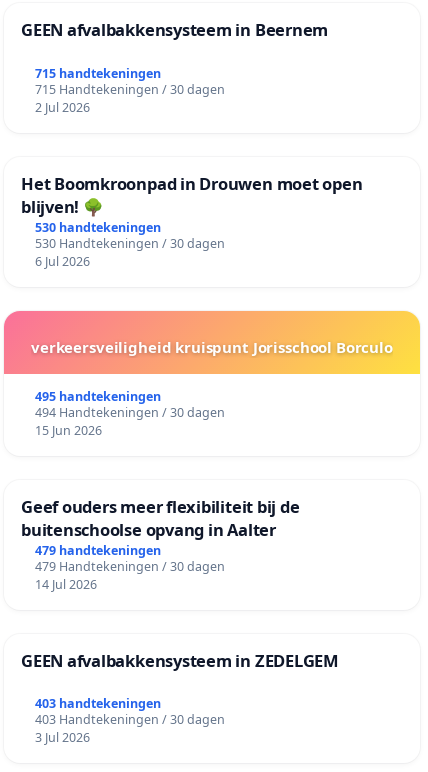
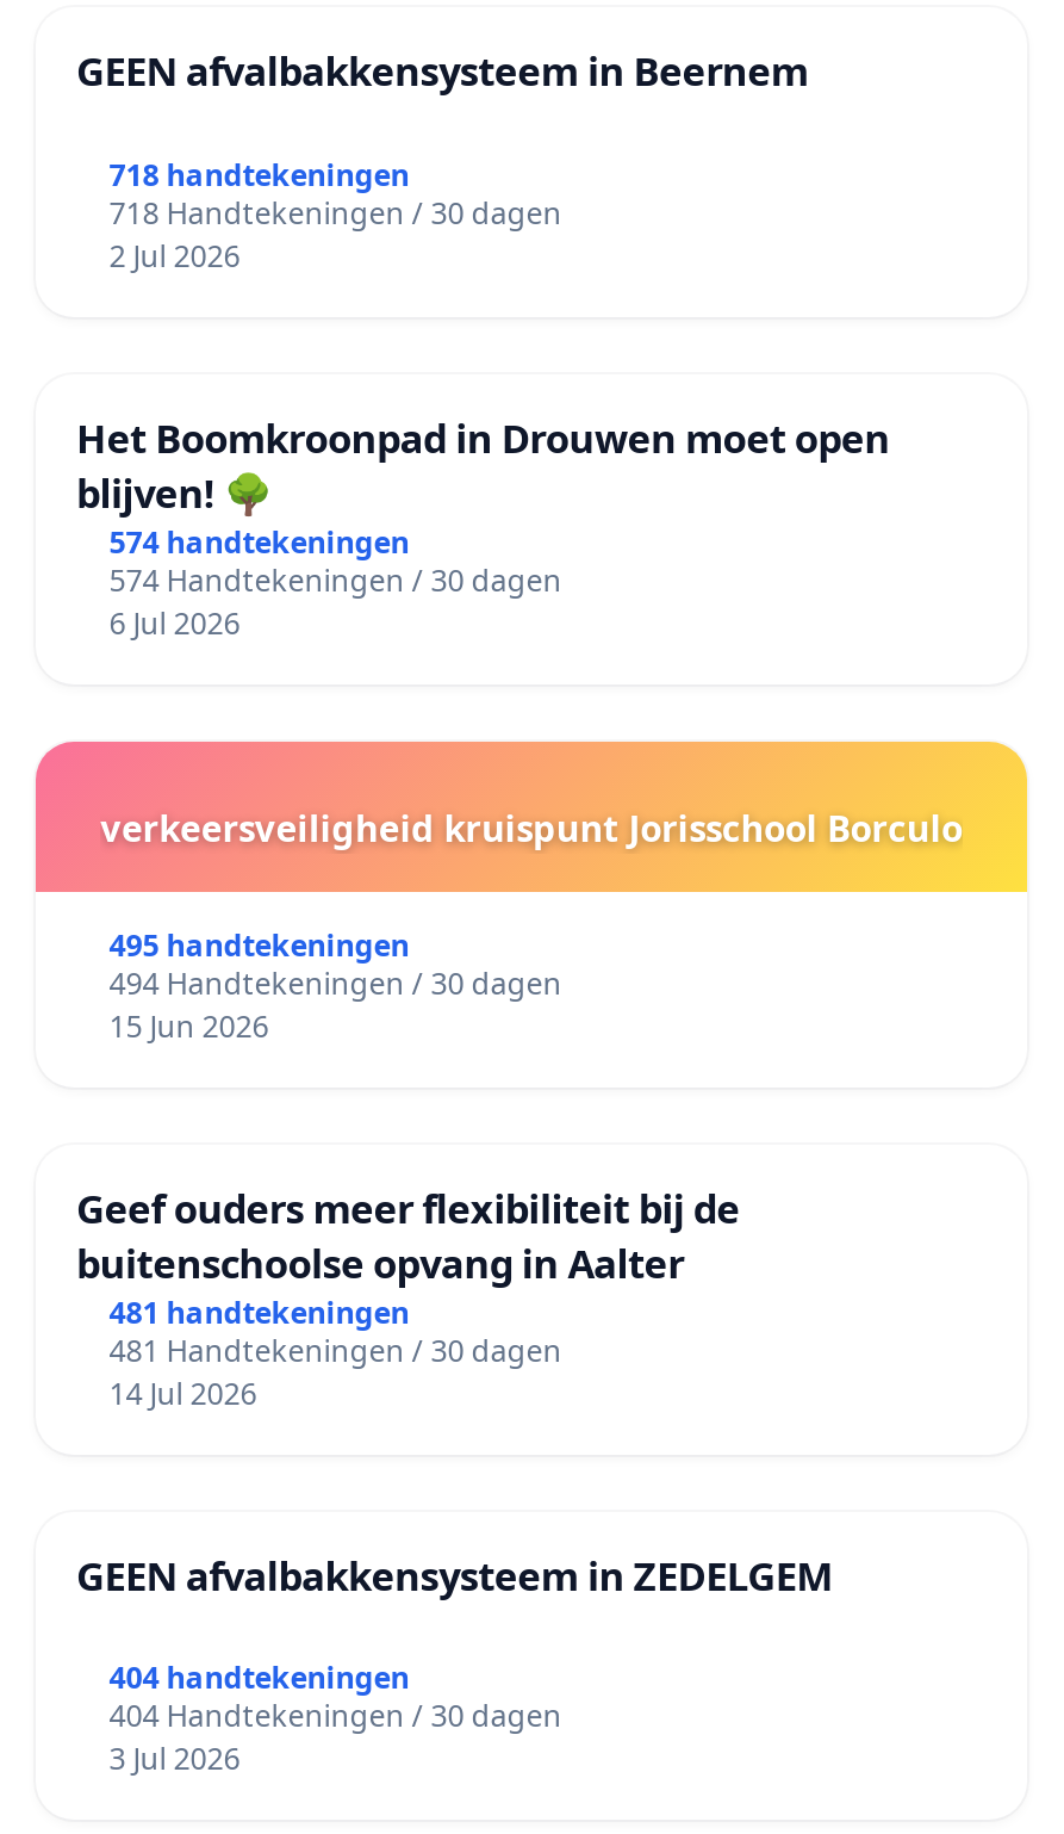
- 715 handtekeningen
+ 718 handtekeningen

- 715 Handtekeningen / 30 dagen
+ 718 Handtekeningen / 30 dagen

- 530 handtekeningen
+ 574 handtekeningen

- 530 Handtekeningen / 30 dagen
+ 574 Handtekeningen / 30 dagen

- 479 handtekeningen
+ 481 handtekeningen

- 479 Handtekeningen / 30 dagen
+ 481 Handtekeningen / 30 dagen

- 403 handtekeningen
+ 404 handtekeningen

- 403 Handtekeningen / 30 dagen
+ 404 Handtekeningen / 30 dagen
